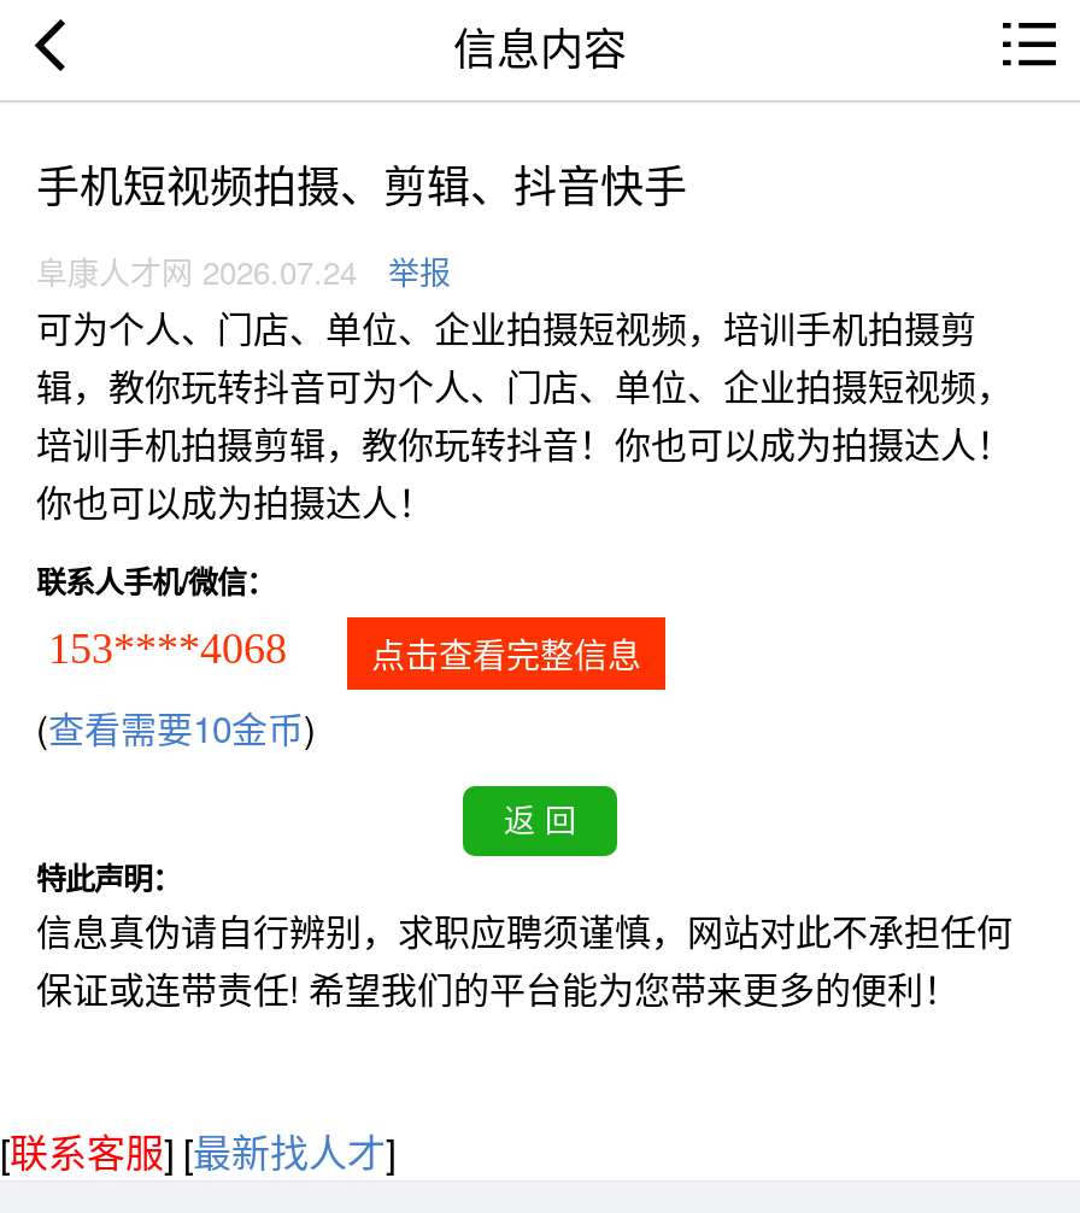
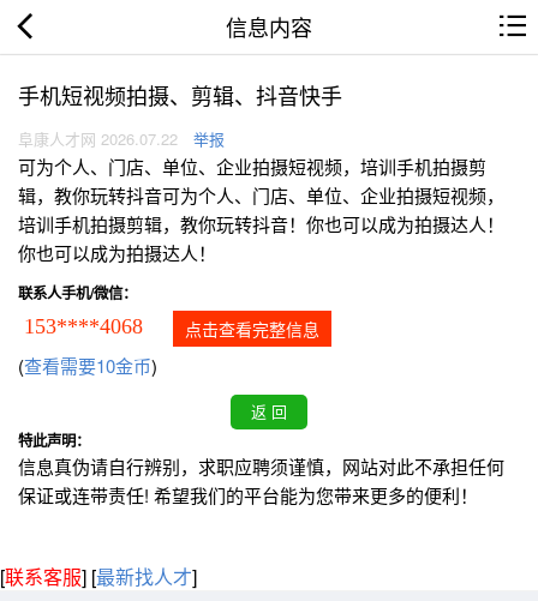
- 阜康人才网 2026.07.24 举报
+ 阜康人才网 2026.07.22 举报
